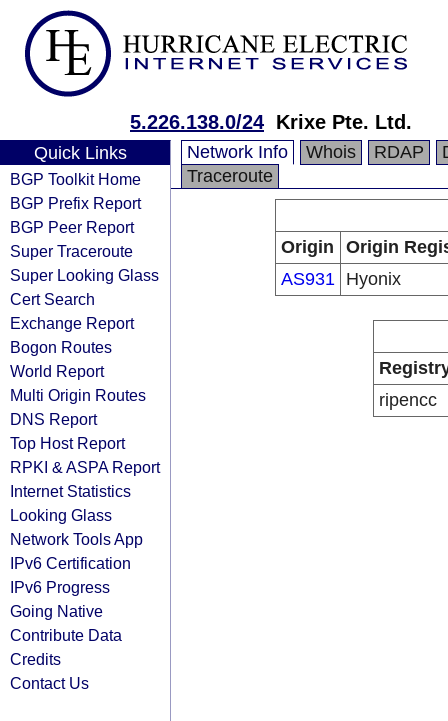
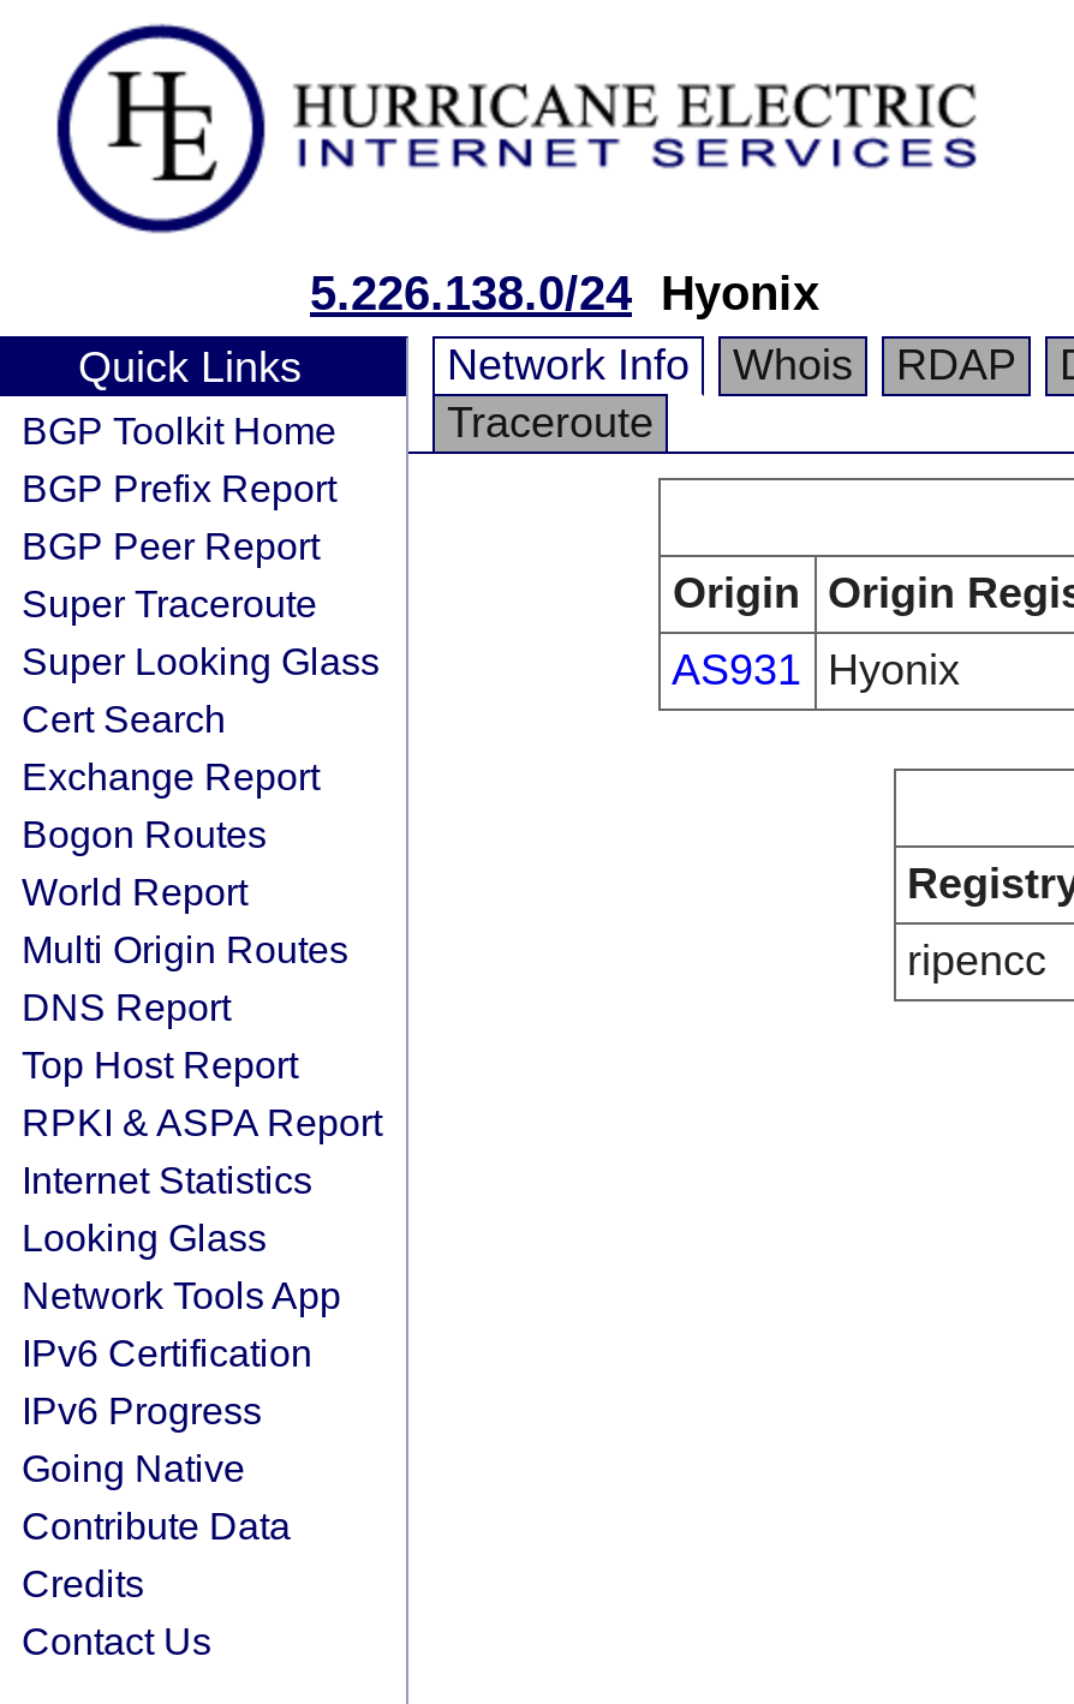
- 5.226.138.0/24 Krixe Pte. Ltd.
+ 5.226.138.0/24 Hyonix
